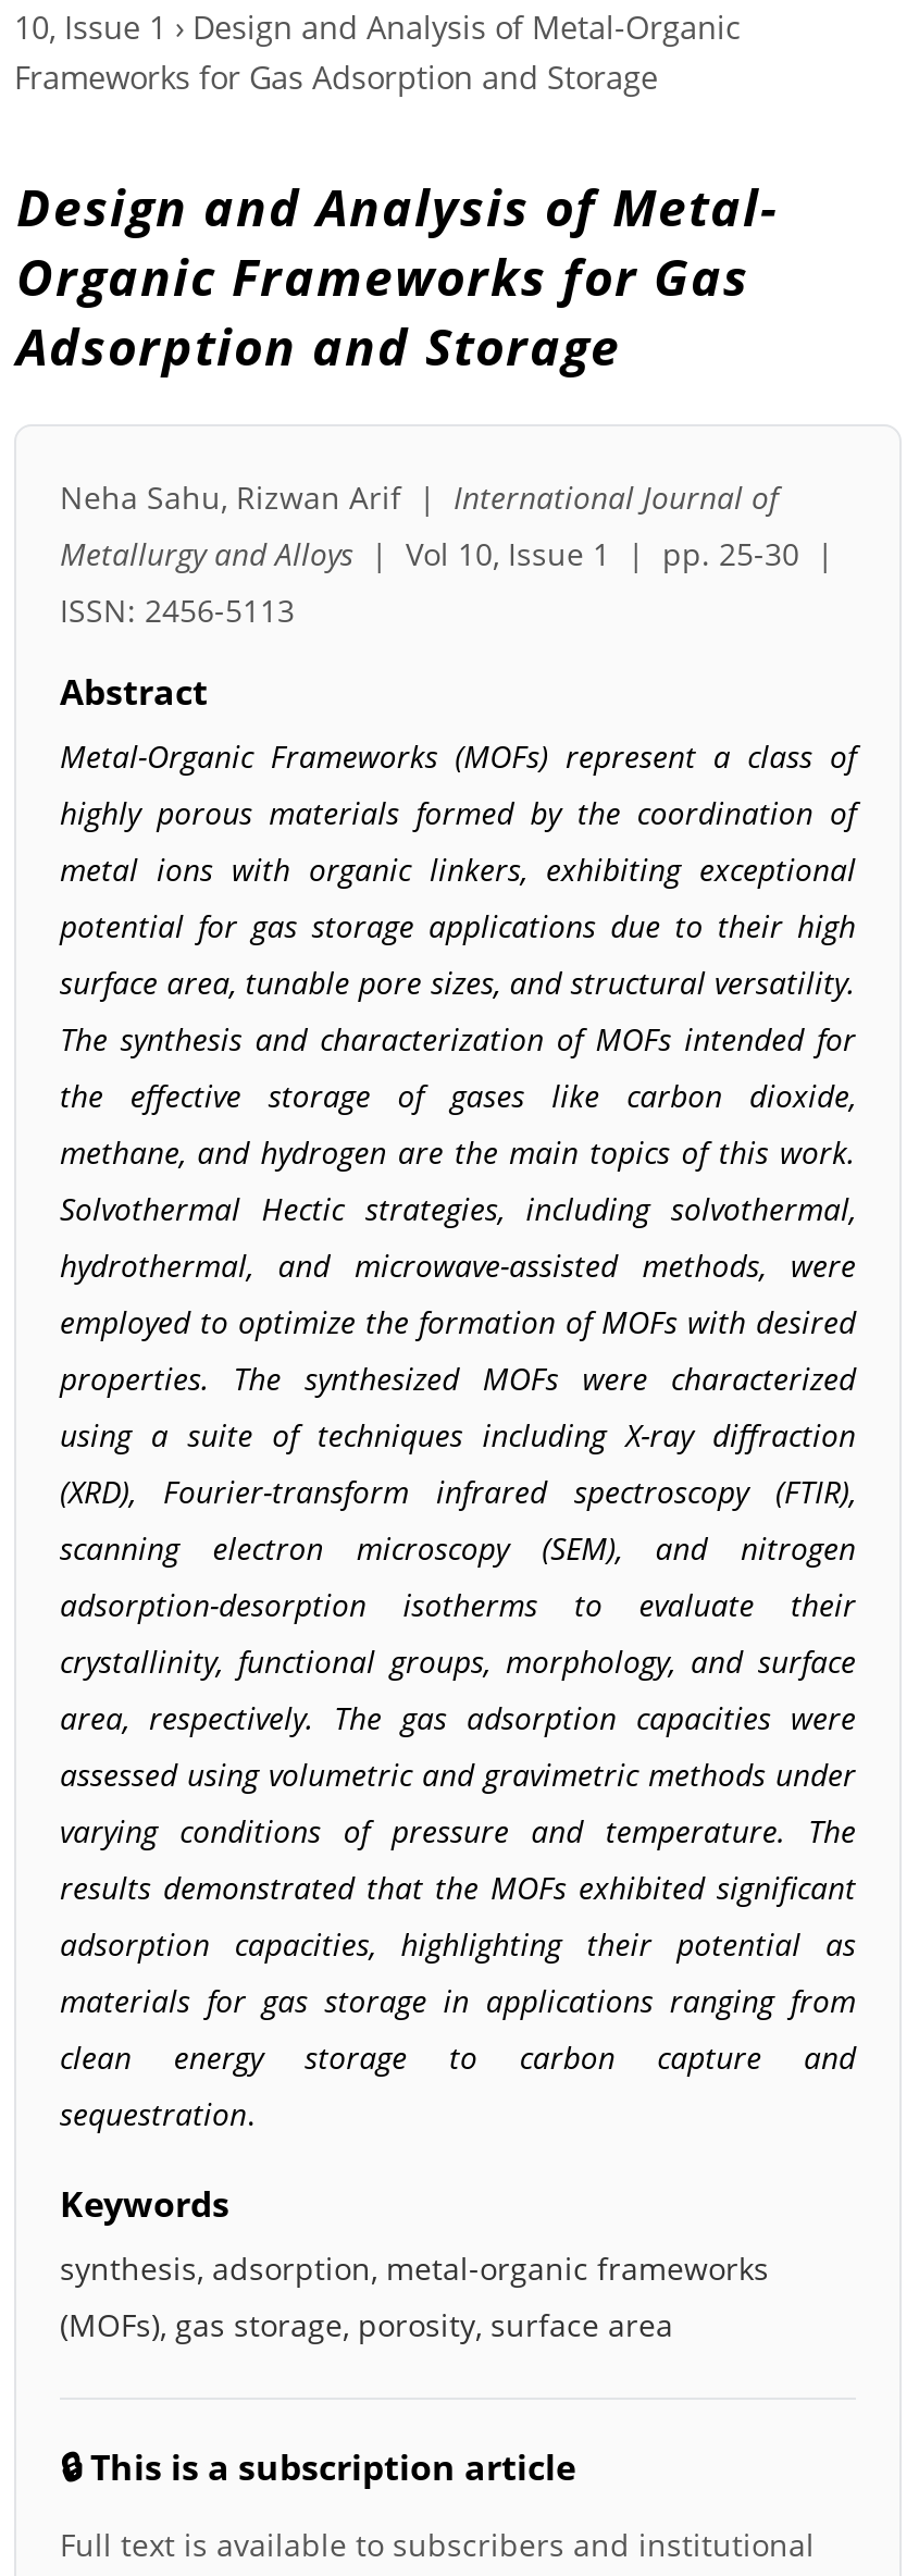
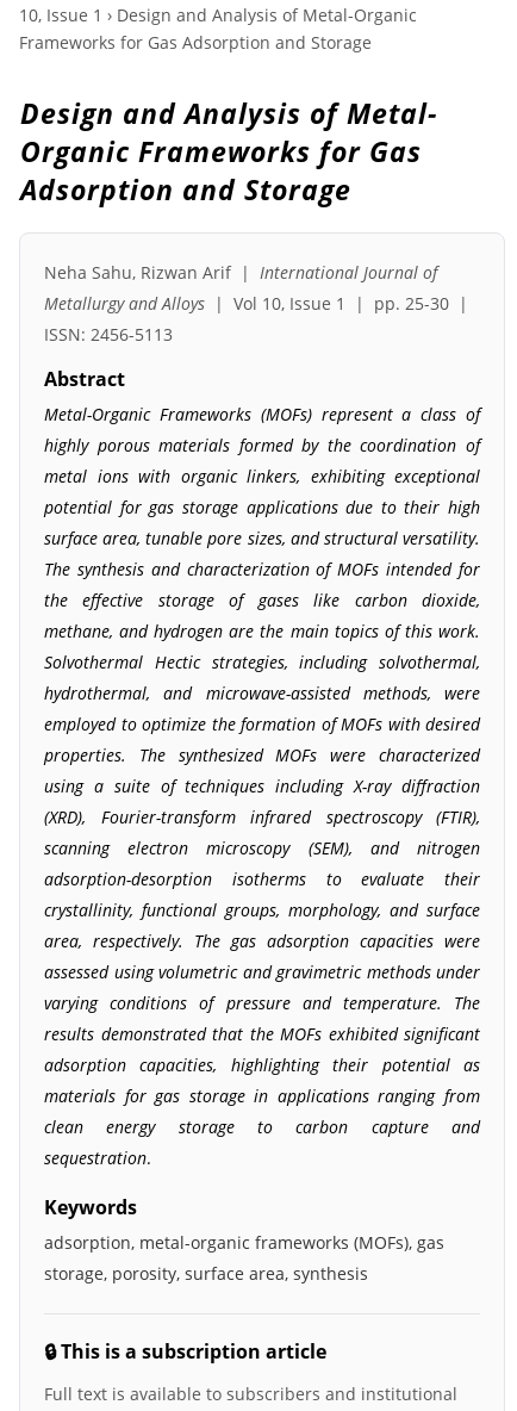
- synthesis, adsorption, metal-organic frameworks
- (MOFs), gas storage, porosity, surface area
+ adsorption, metal-organic frameworks (MOFs), gas
+ storage, porosity, surface area, synthesis
